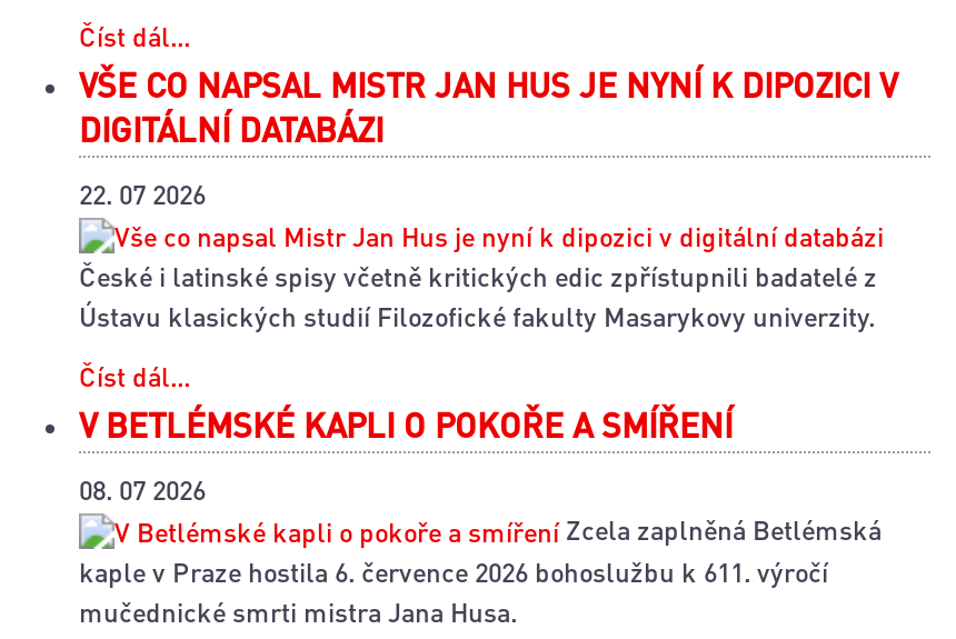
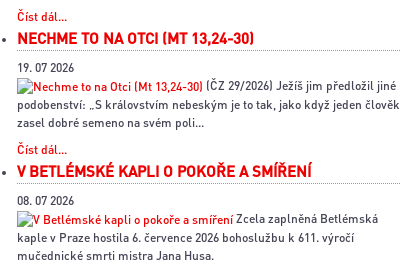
- VŠE CO NAPSAL MISTR JAN HUS JE NYNÍ K DIPOZICI V
- DIGITÁLNÍ DATABÁZI
- 22. 07 2026
- České i latinské spisy včetně kritických edic zpřístupnili badatelé z
- Ústavu klasických studií Filozofické fakulty Masarykovy univerzity.
+ NECHME TO NA OTCI (MT 13,24-30)
+ 19. 07 2026
+ (ČZ 29/2026) Ježíš jim předložil jiné
+ podobenství: „S královstvím nebeským je to tak, jako když jeden člověk
+ zasel dobré semeno na svém poli...
